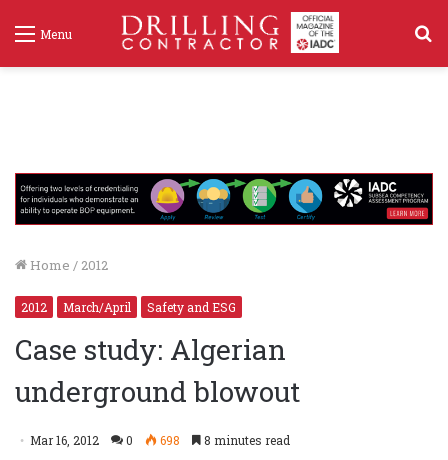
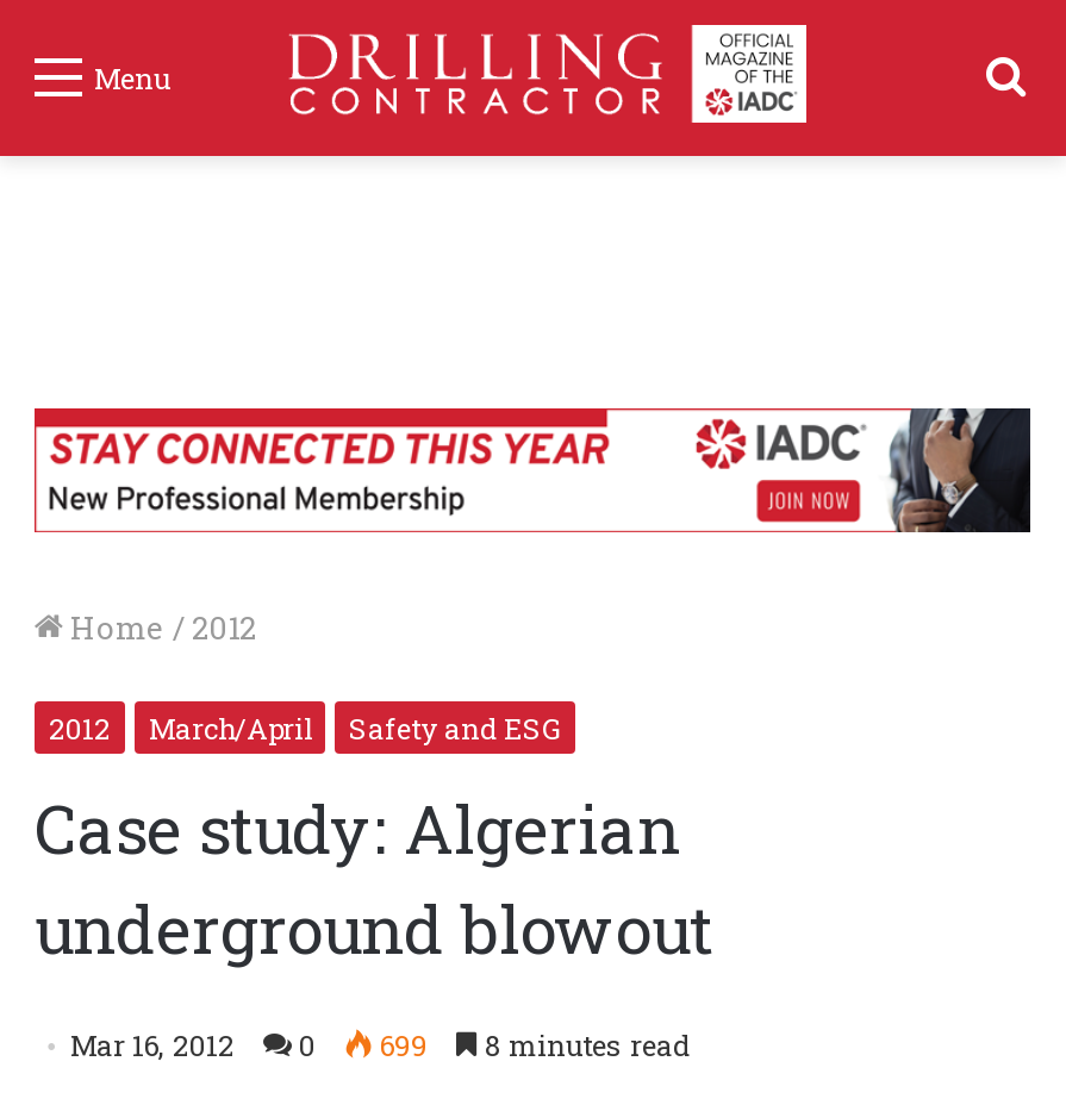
- [image]
+ [image]

- Mar 16, 2012 0 698 8 minutes read
+ Mar 16, 2012 0 699 8 minutes read
